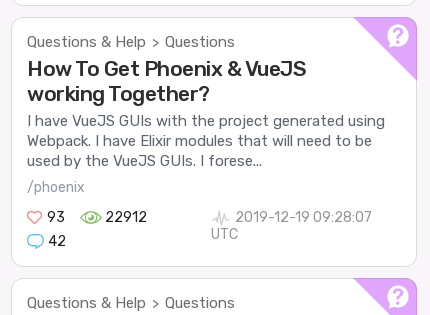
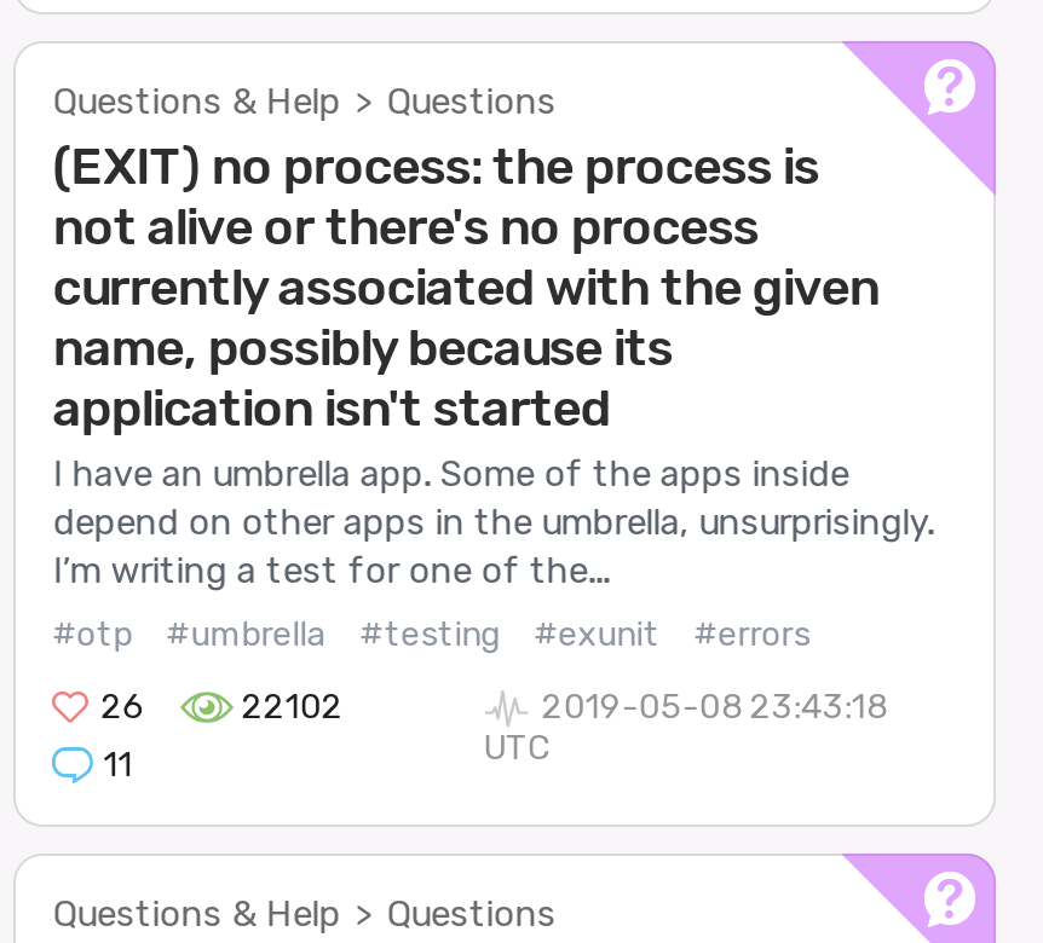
- How To Get Phoenix & VueJS
- working Together?
- I have VueJS GUIs with the project generated using
- Webpack. I have Elixir modules that will need to be
- used by the VueJS GUIs. I forese...
+ (EXIT) no process: the process is
+ not alive or there's no process
+ currently associated with the given
+ name, possibly because its
+ application isn't started
+ I have an umbrella app. Some of the apps inside
+ depend on other apps in the umbrella, unsurprisingly.
+ I’m writing a test for one of the...

- /phoenix
+ #otp
+ #umbrella
+ #testing
+ #exunit
+ #errors

- 93
- 22912
- 42
+ 26
+ 22102
+ 11

- 2019-12-19 09:28:07
+ 2019-05-08 23:43:18
